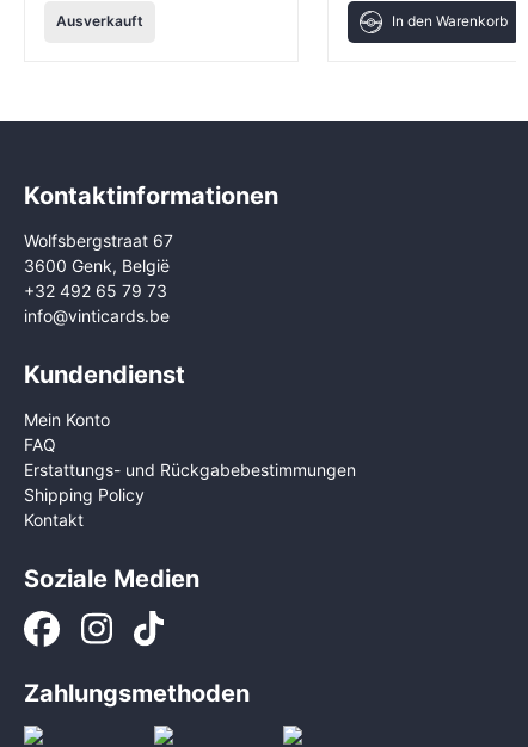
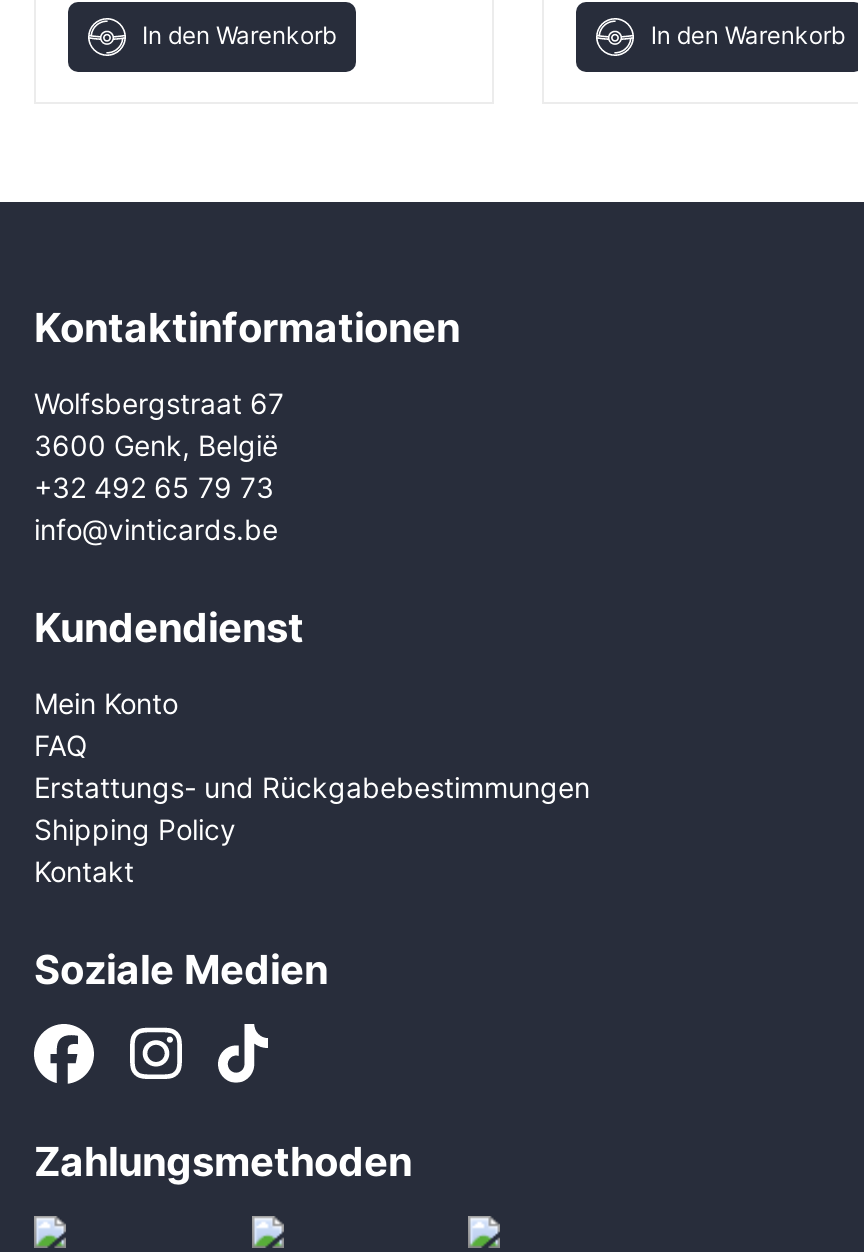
- Ausverkauft
+ In den Warenkorb
